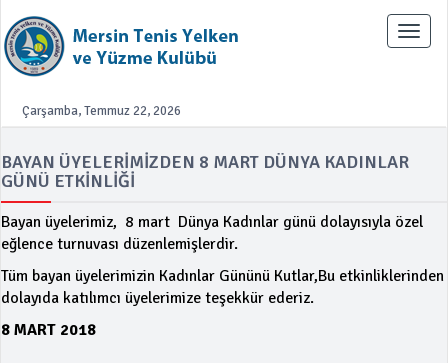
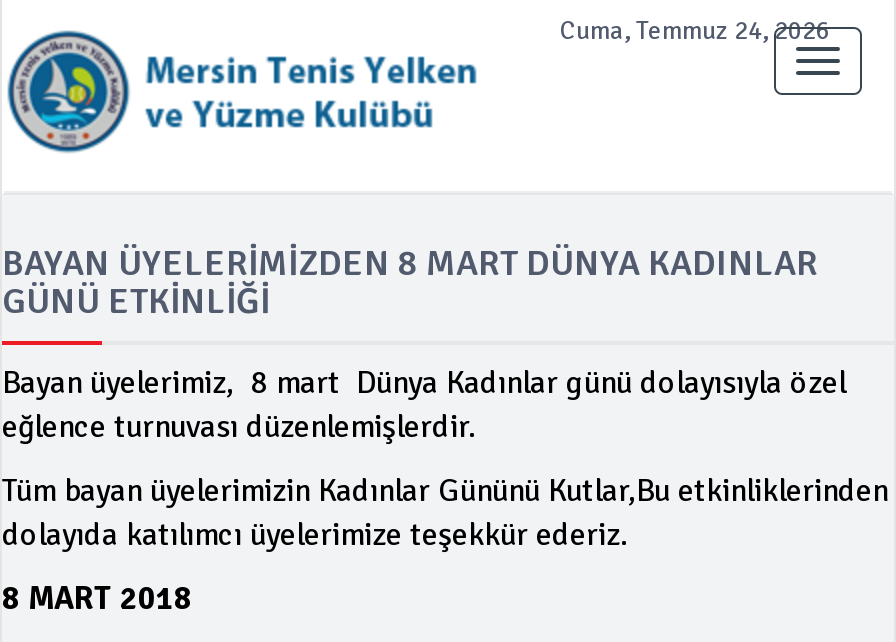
- Çarşamba, Temmuz 22, 2026
+ Cuma, Temmuz 24, 2026
